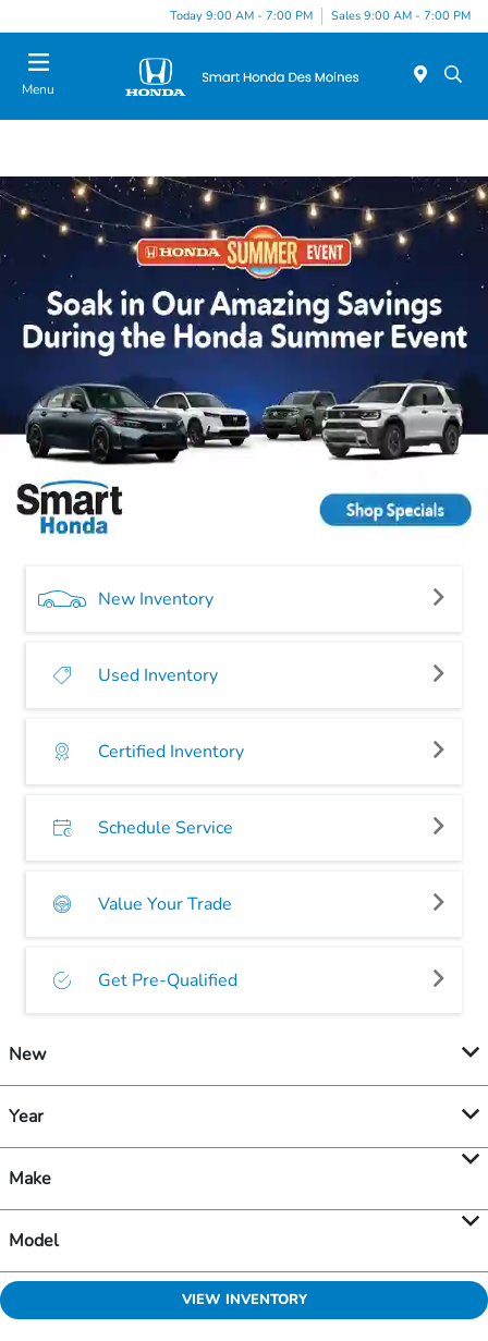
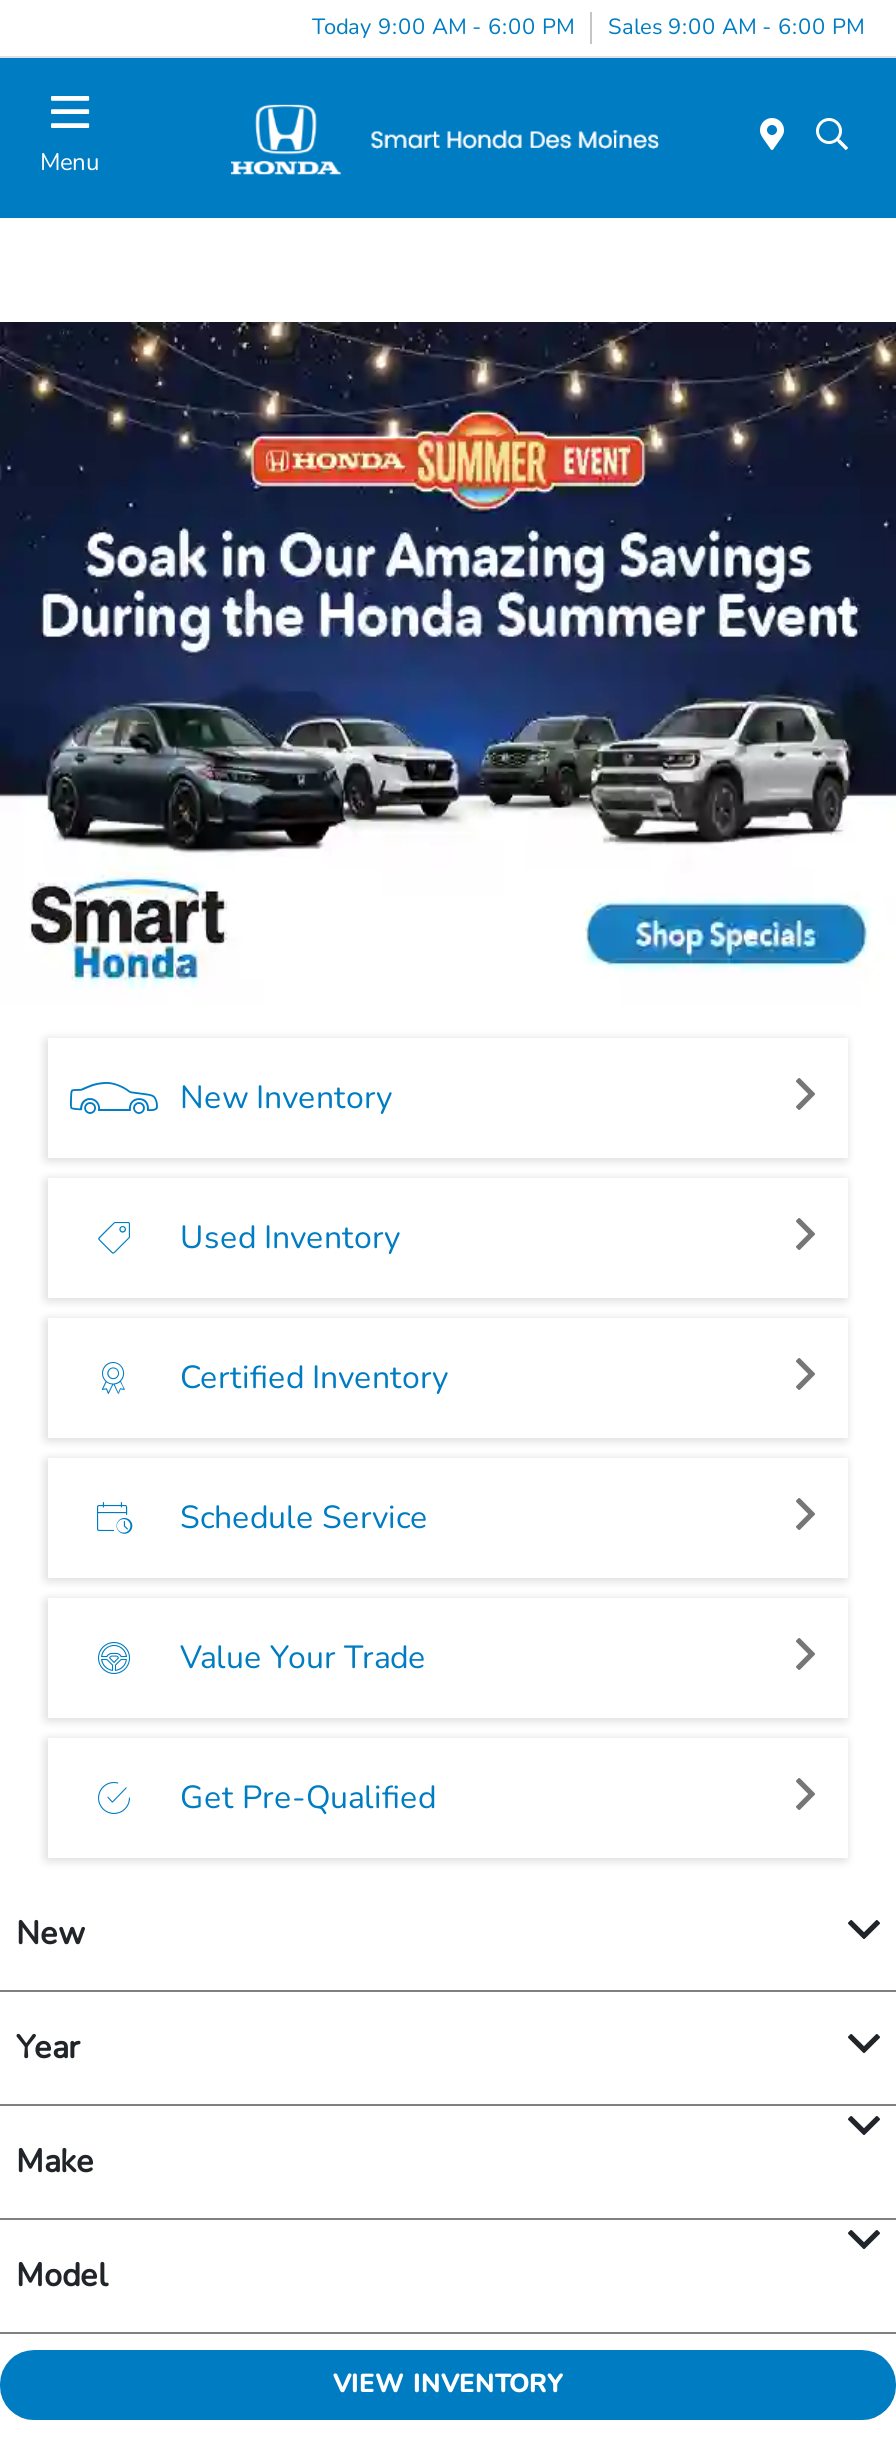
- Today 9:00 AM - 7:00 PM
+ Today 9:00 AM - 6:00 PM

- Sales 9:00 AM - 7:00 PM
+ Sales 9:00 AM - 6:00 PM
